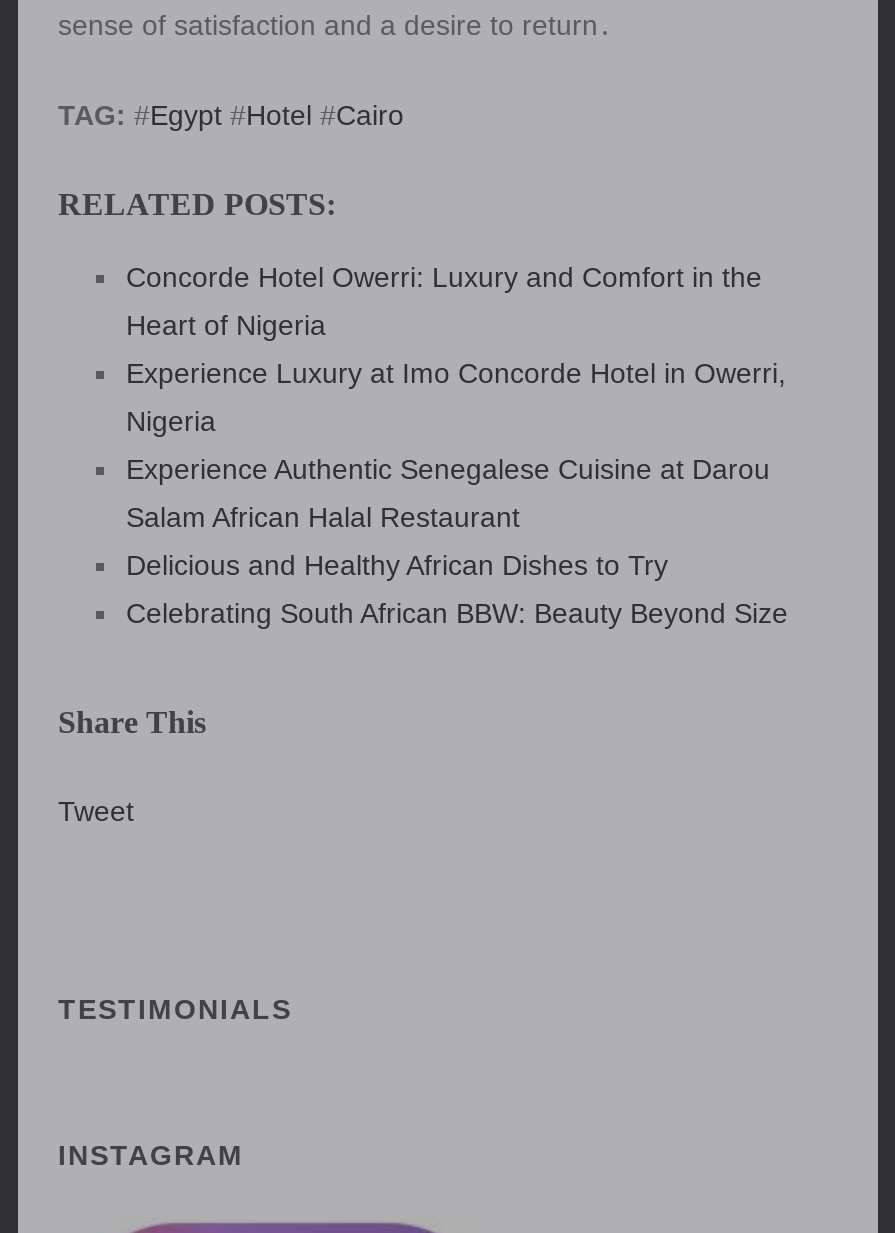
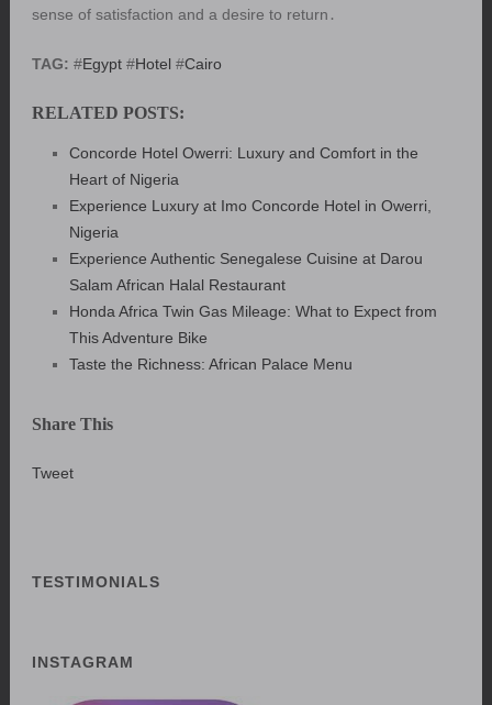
- Delicious and Healthy African Dishes to Try
- Celebrating South African BBW: Beauty Beyond Size
+ Honda Africa Twin Gas Mileage: What to Expect from
+ This Adventure Bike
+ Taste the Richness: African Palace Menu
